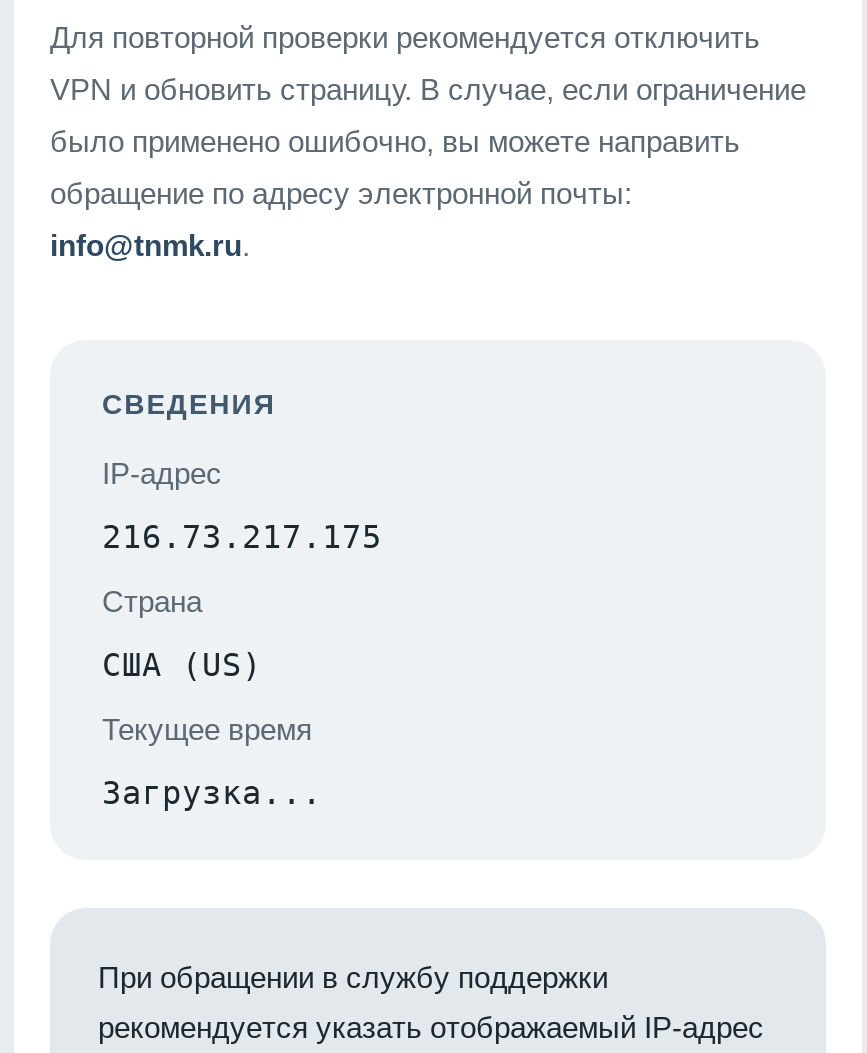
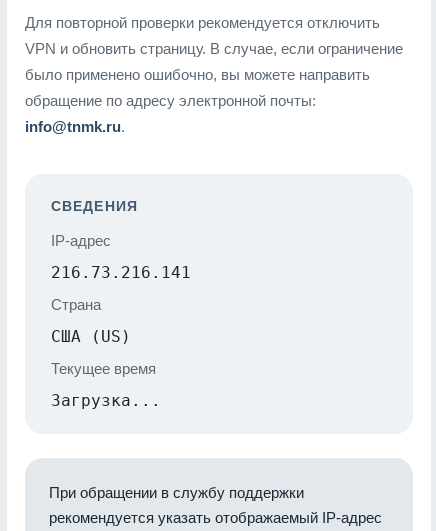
- 216.73.217.175
+ 216.73.216.141
